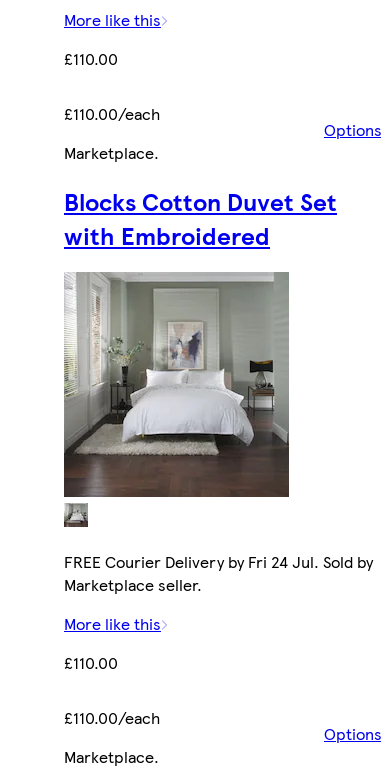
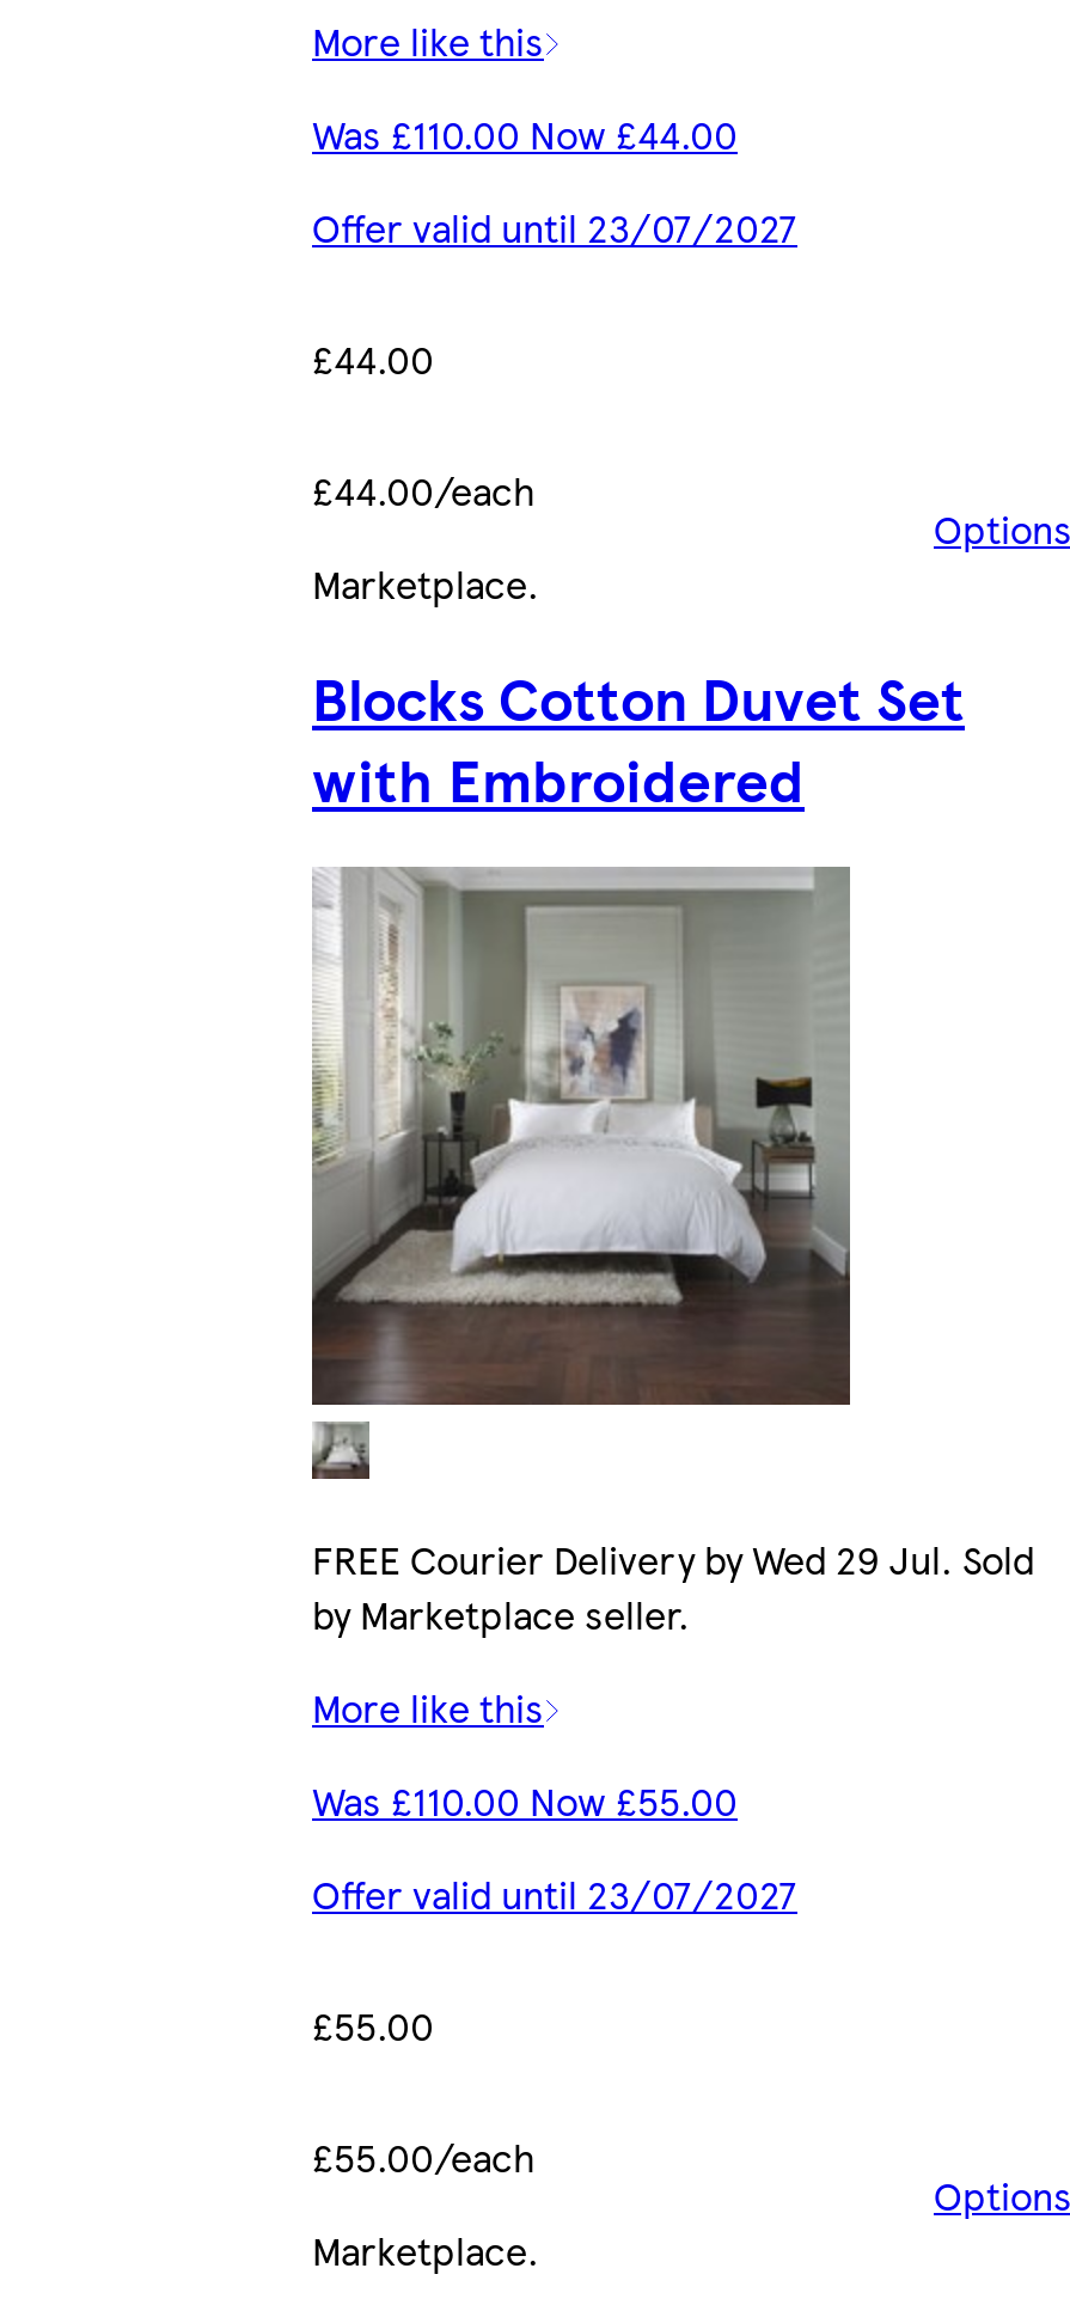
- £110.00
- £110.00/each
+ Was £110.00 Now £44.00
+ Offer valid until 23/07/2027
+ £44.00
+ £44.00/each

- FREE Courier Delivery by Fri 24 Jul. Sold by
- Marketplace seller.
+ FREE Courier Delivery by Wed 29 Jul. Sold
+ by Marketplace seller.

- £110.00
- £110.00/each
+ Was £110.00 Now £55.00
+ Offer valid until 23/07/2027
+ £55.00
+ £55.00/each
